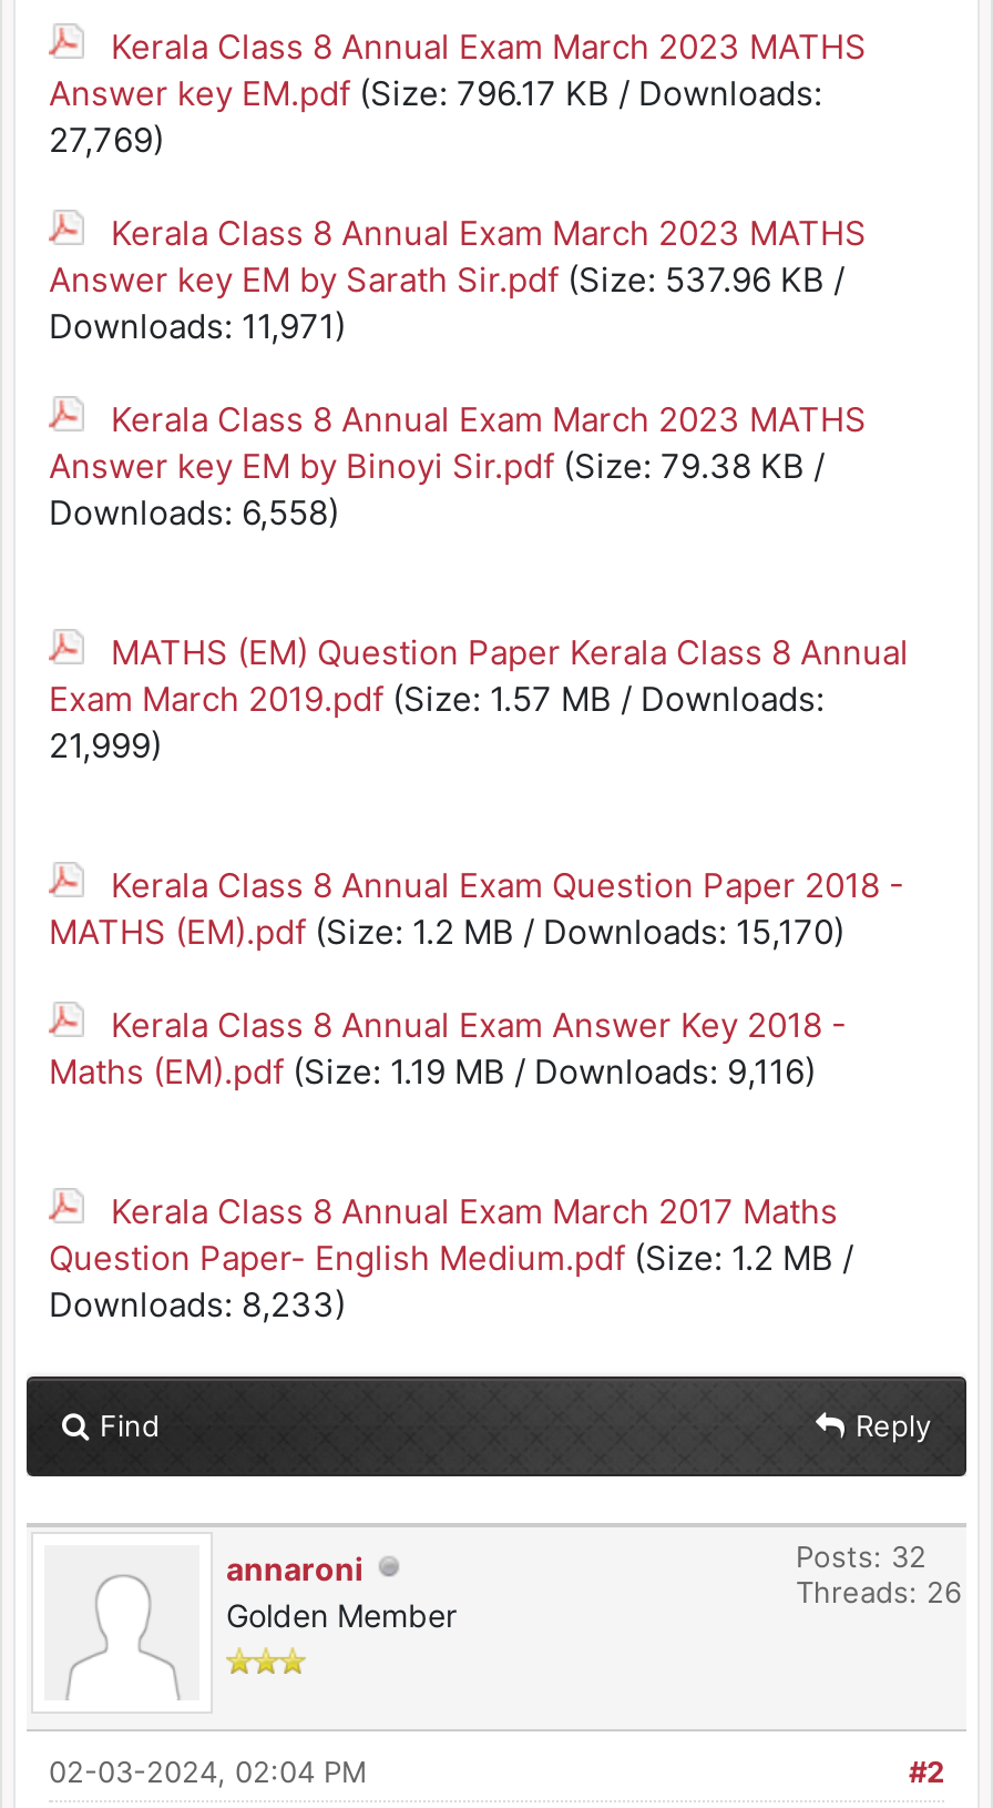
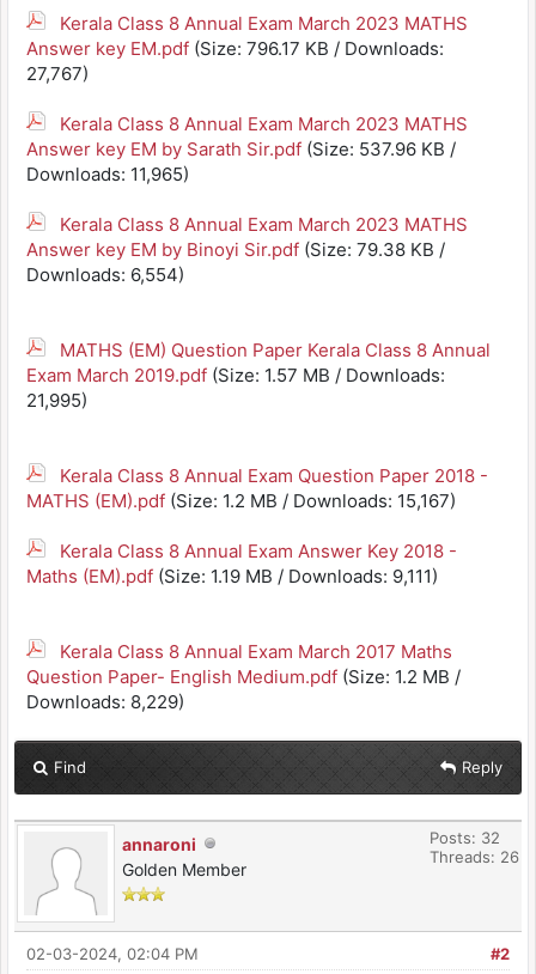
- 27,769)
+ 27,767)

- Downloads: 11,971)
+ Downloads: 11,965)

- Downloads: 6,558)
+ Downloads: 6,554)

- 21,999)
+ 21,995)

- MATHS (EM).pdf (Size: 1.2 MB / Downloads: 15,170)
+ MATHS (EM).pdf (Size: 1.2 MB / Downloads: 15,167)

- Maths (EM).pdf (Size: 1.19 MB / Downloads: 9,116)
+ Maths (EM).pdf (Size: 1.19 MB / Downloads: 9,111)

- Downloads: 8,233)
+ Downloads: 8,229)
